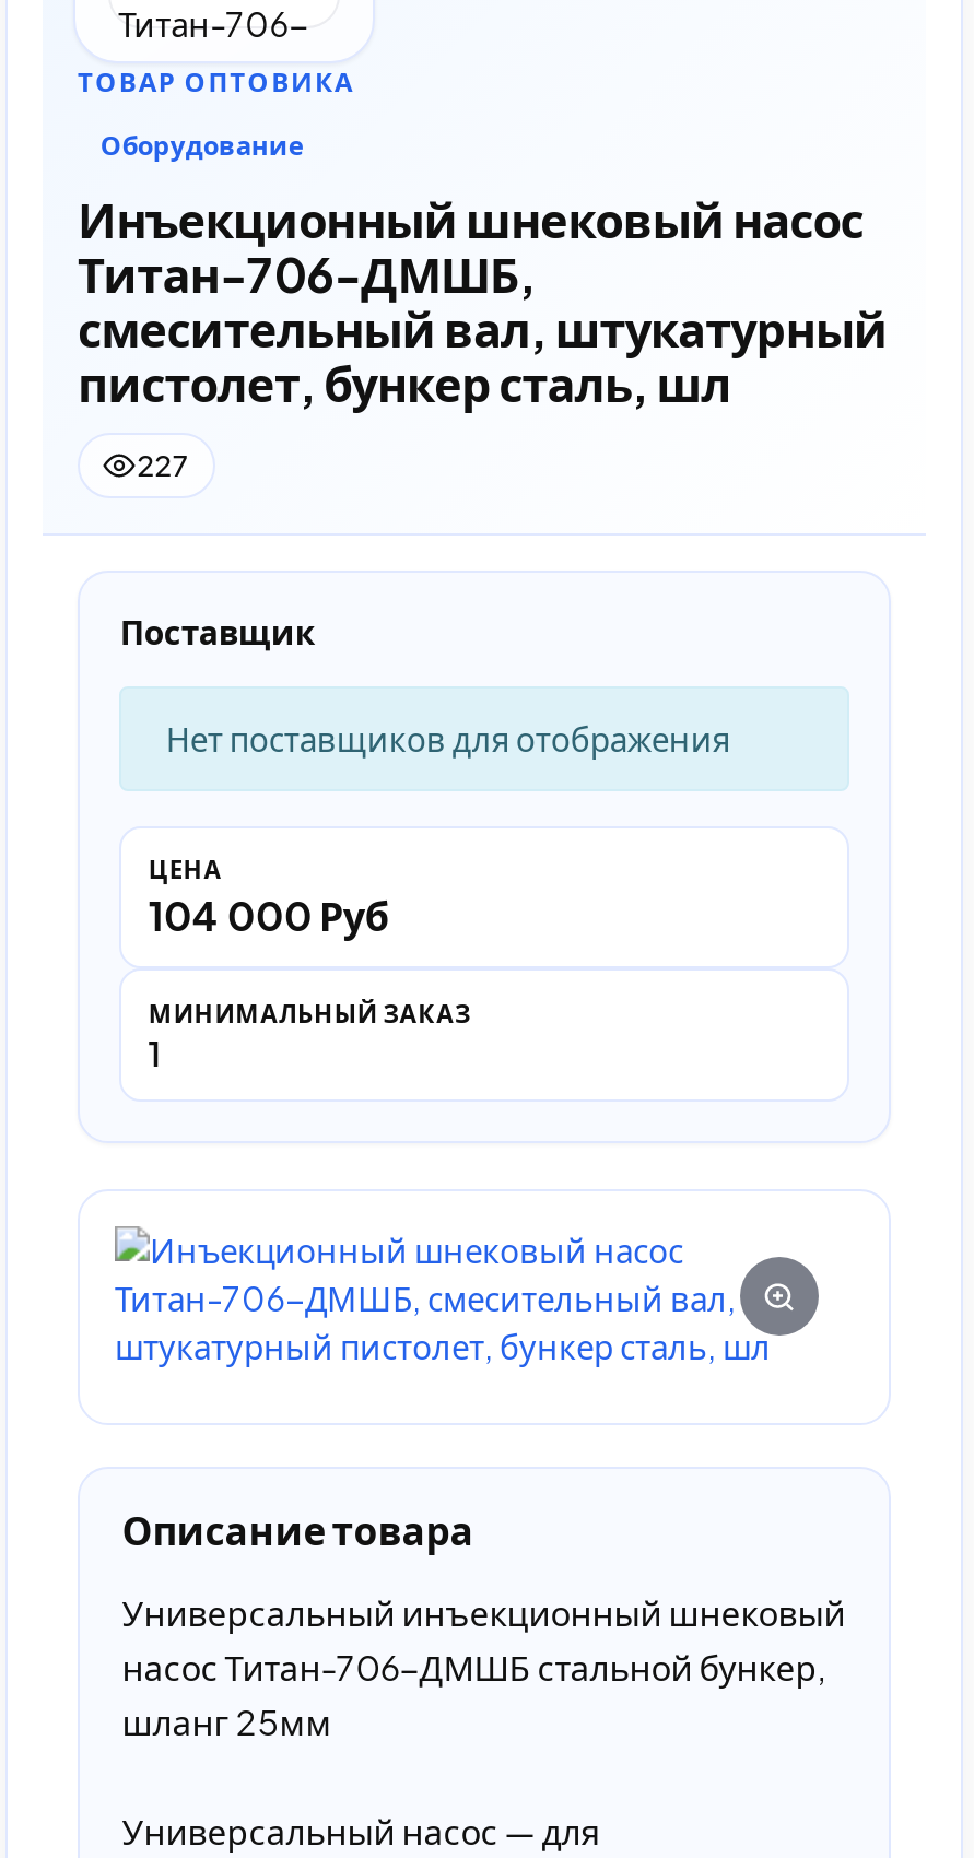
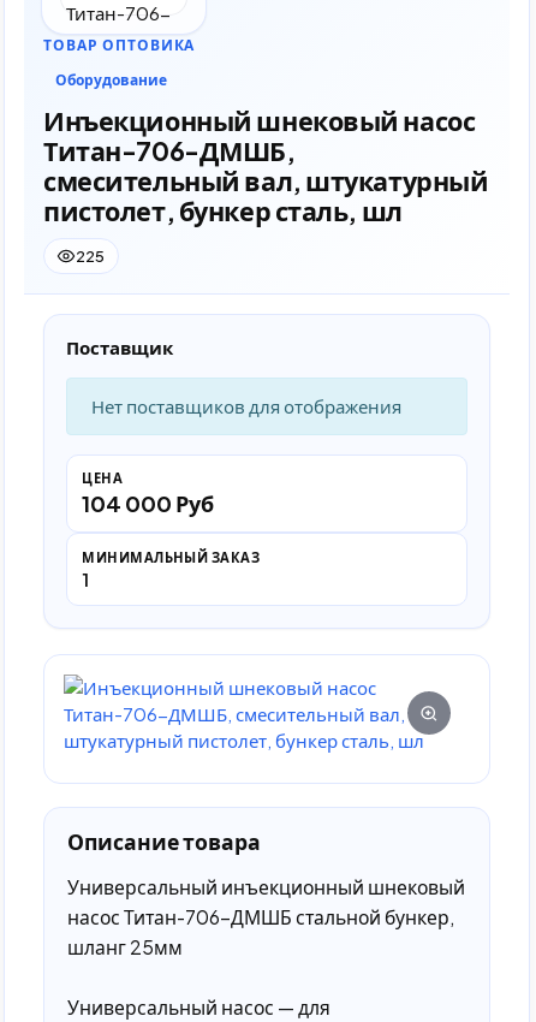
- 227
+ 225
